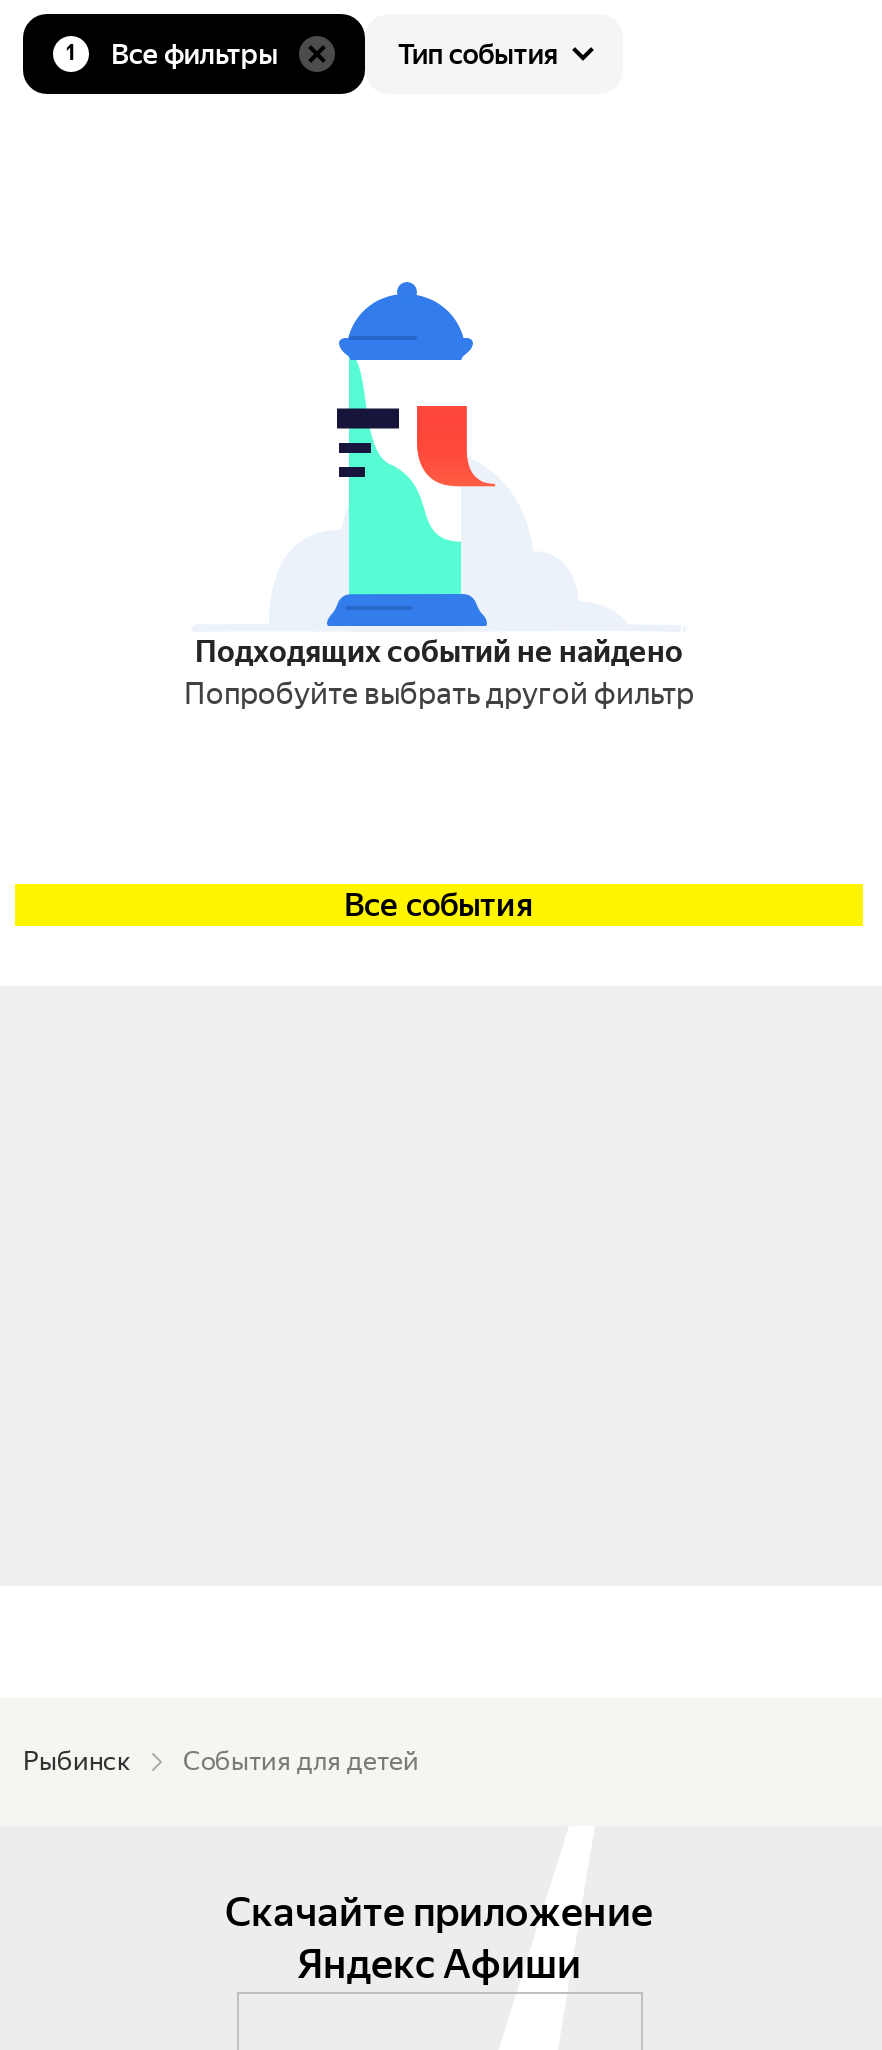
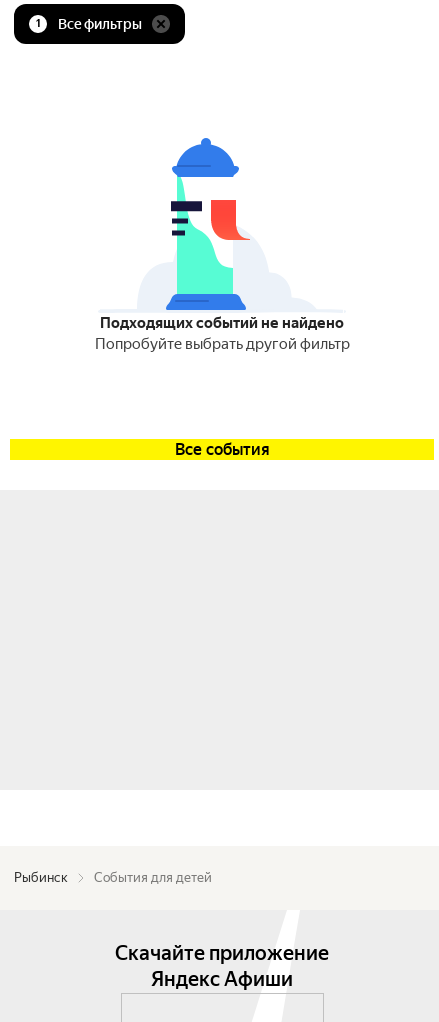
- Тип события
